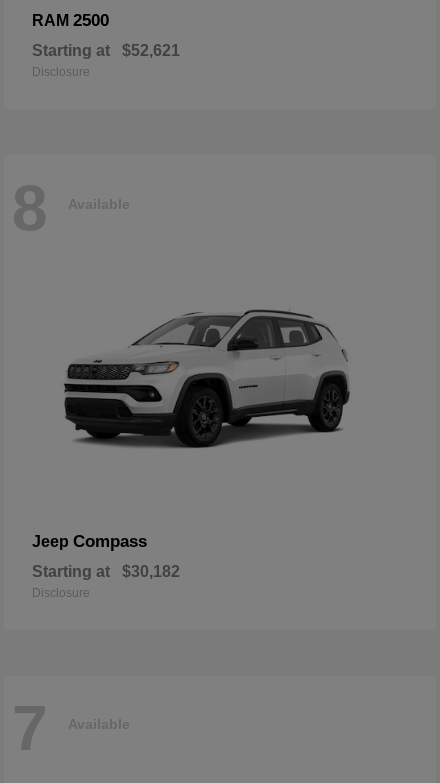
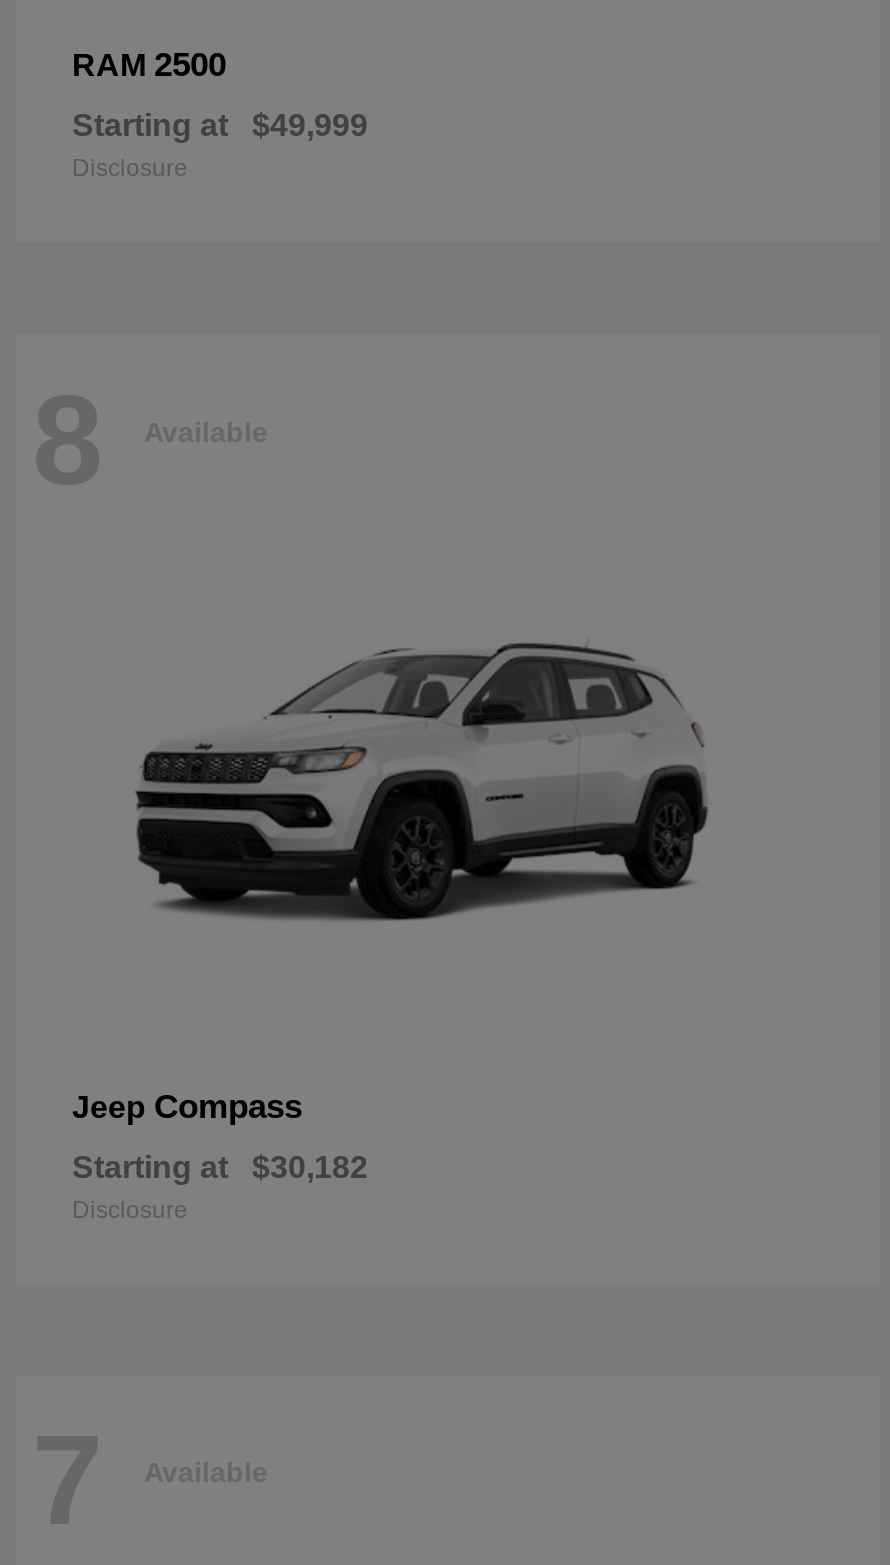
- Starting at $52,621
+ Starting at $49,999
